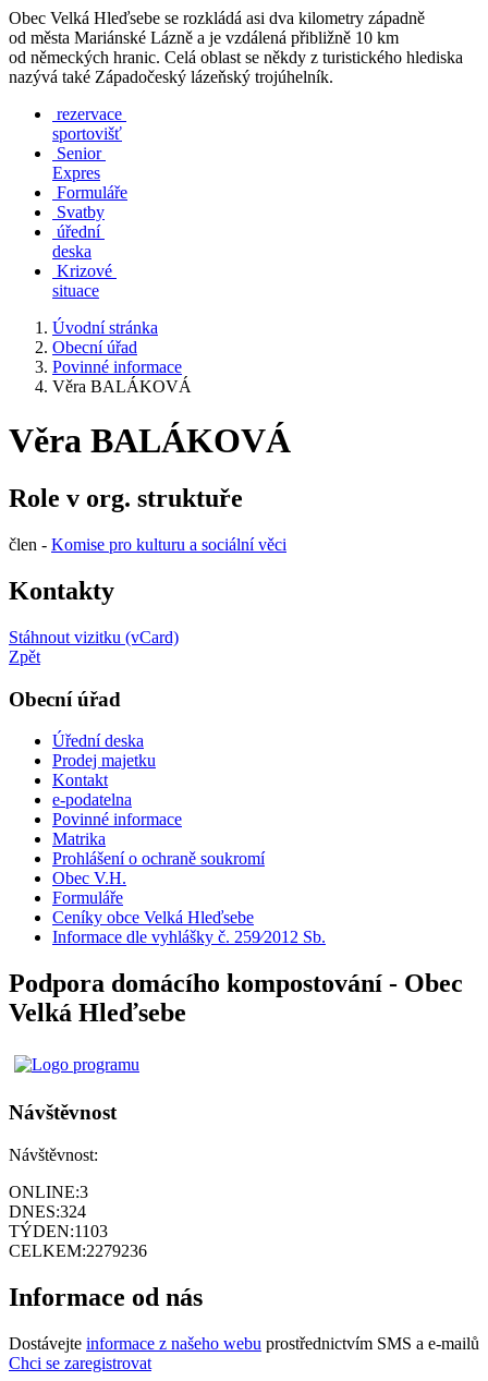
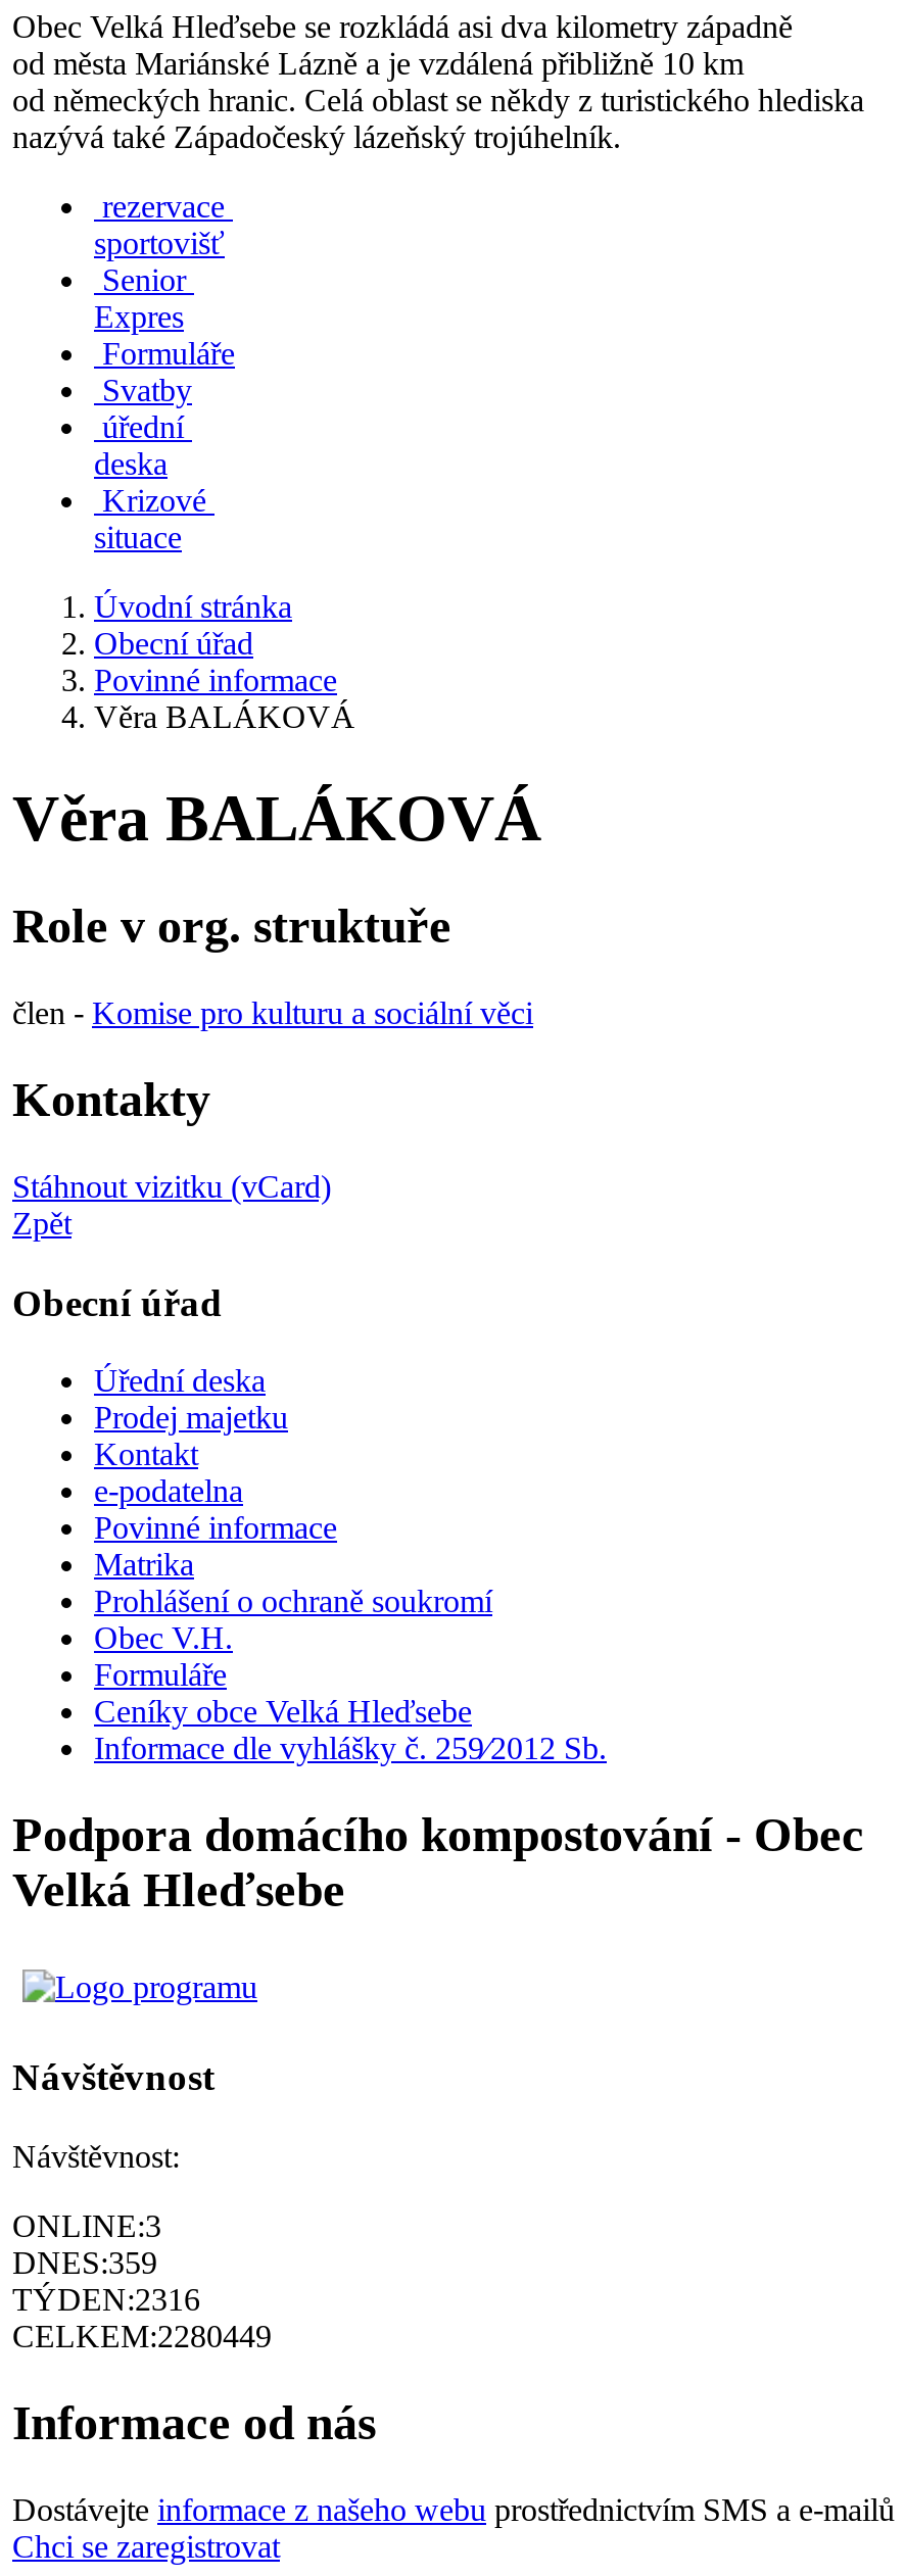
- DNES:324
+ DNES:359

- TÝDEN:1103
+ TÝDEN:2316

- CELKEM:2279236
+ CELKEM:2280449
